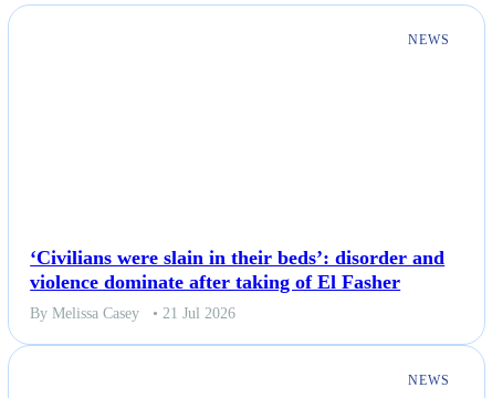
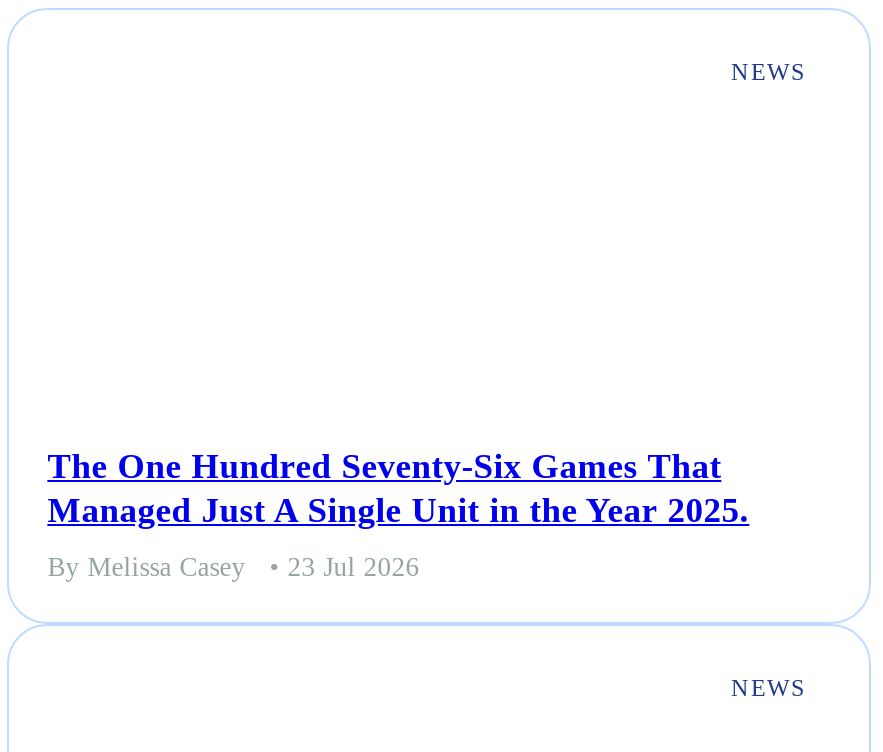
- ‘Civilians were slain in their beds’: disorder and
- violence dominate after taking of El Fasher
+ The One Hundred Seventy-Six Games That
+ Managed Just A Single Unit in the Year 2025.

- By Melissa Casey • 21 Jul 2026
+ By Melissa Casey • 23 Jul 2026
